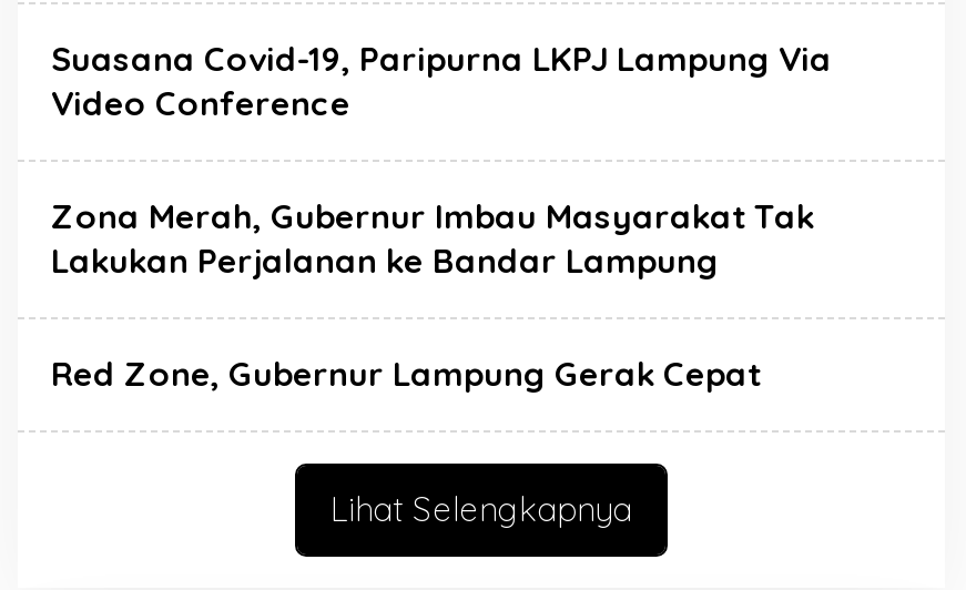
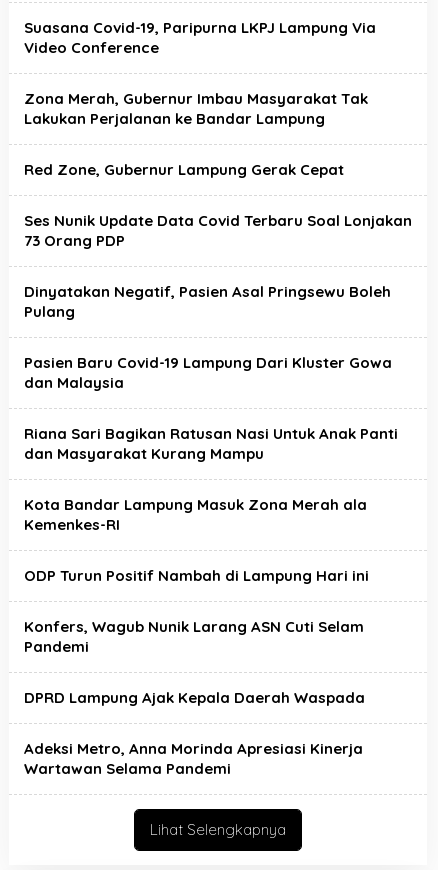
+ Ses Nunik Update Data Covid Terbaru Soal Lonjakan
+ 73 Orang PDP
+ Dinyatakan Negatif, Pasien Asal Pringsewu Boleh
+ Pulang
+ Pasien Baru Covid-19 Lampung Dari Kluster Gowa
+ dan Malaysia
+ Riana Sari Bagikan Ratusan Nasi Untuk Anak Panti
+ dan Masyarakat Kurang Mampu
+ Kota Bandar Lampung Masuk Zona Merah ala
+ Kemenkes-RI
+ ODP Turun Positif Nambah di Lampung Hari ini
+ Konfers, Wagub Nunik Larang ASN Cuti Selam
+ Pandemi
+ DPRD Lampung Ajak Kepala Daerah Waspada
+ Adeksi Metro, Anna Morinda Apresiasi Kinerja
+ Wartawan Selama Pandemi
